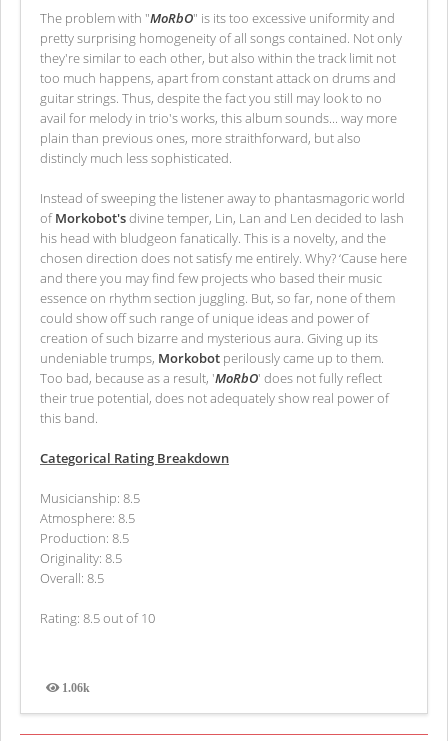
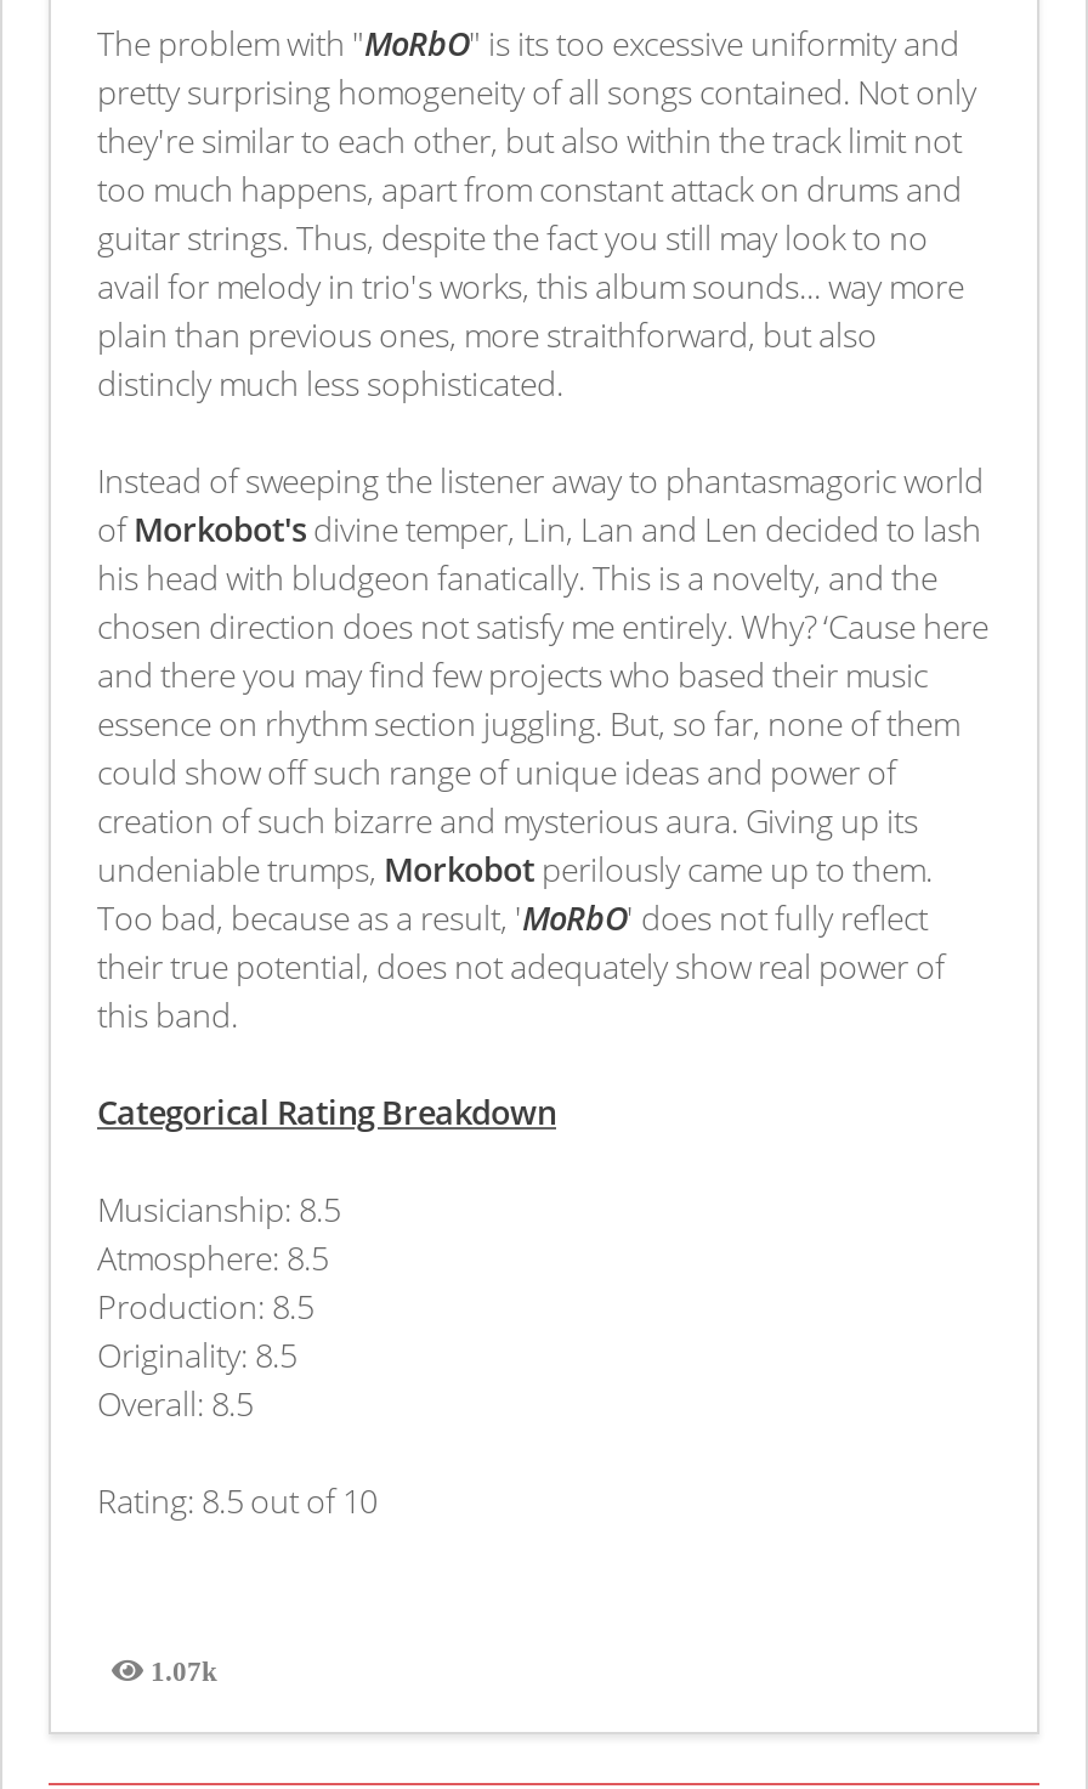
- 1.06k
+ 1.07k
